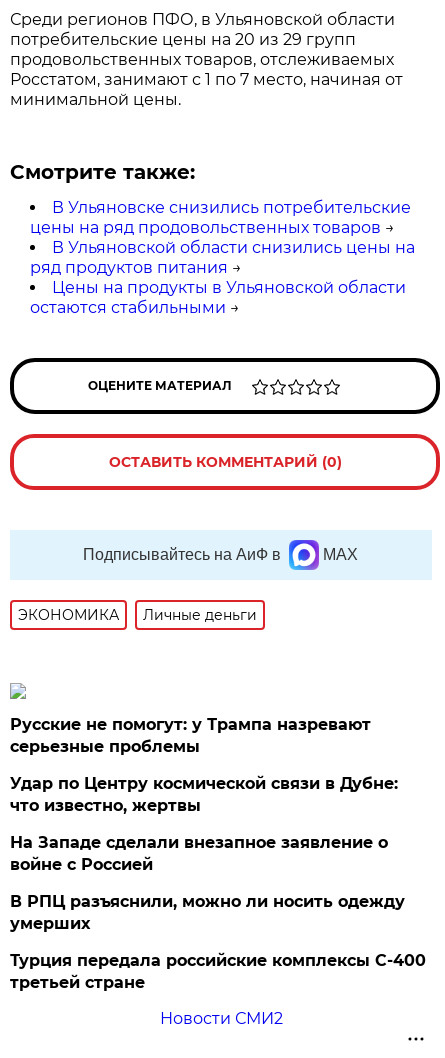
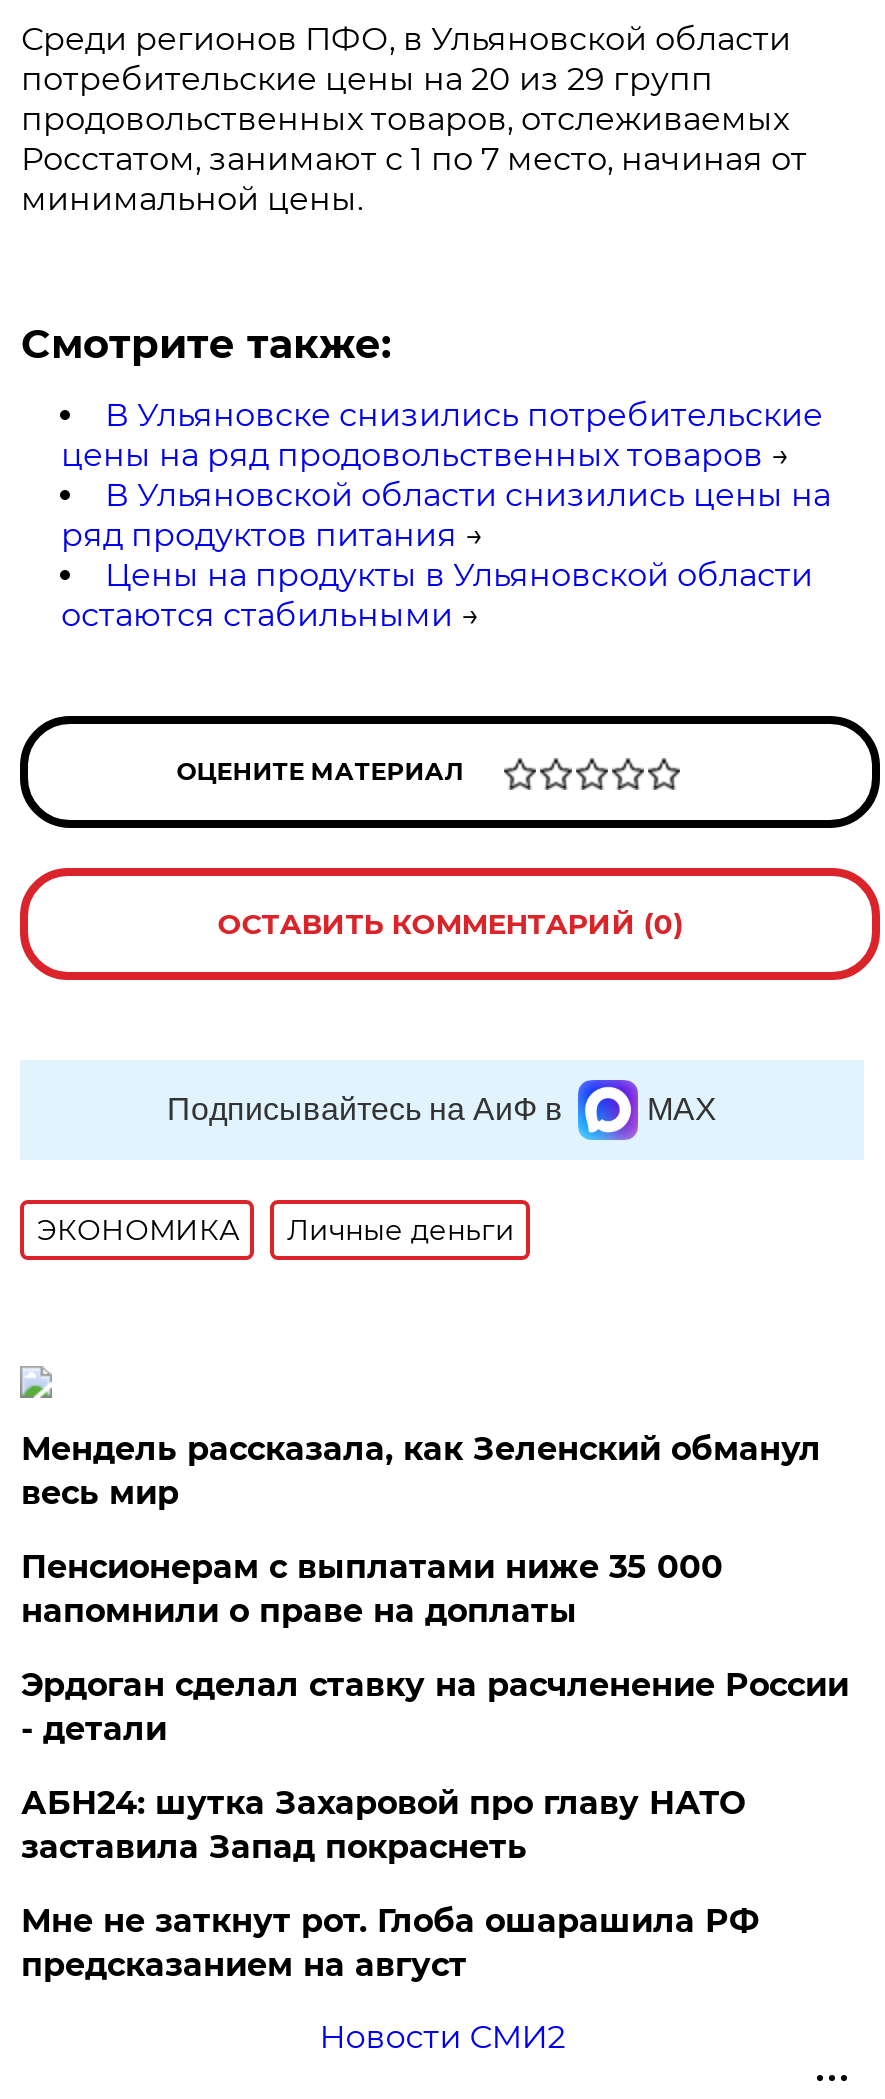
- Русские не помогут: у Трампа назревают
- серьезные проблемы
+ Мендель рассказала, как Зеленский обманул
+ весь мир

- Удар по Центру космической связи в Дубне:
- что известно, жертвы
+ Пенсионерам с выплатами ниже 35 000
+ напомнили о праве на доплаты

- На Западе сделали внезапное заявление о
- войне с Россией
+ Эрдоган сделал ставку на расчленение России
+ - детали

- В РПЦ разъяснили, можно ли носить одежду
- умерших
+ АБН24: шутка Захаровой про главу НАТО
+ заставила Запад покраснеть

- Турция передала российские комплексы С-400
- третьей стране
+ Мне не заткнут рот. Глоба ошарашила РФ
+ предсказанием на август
